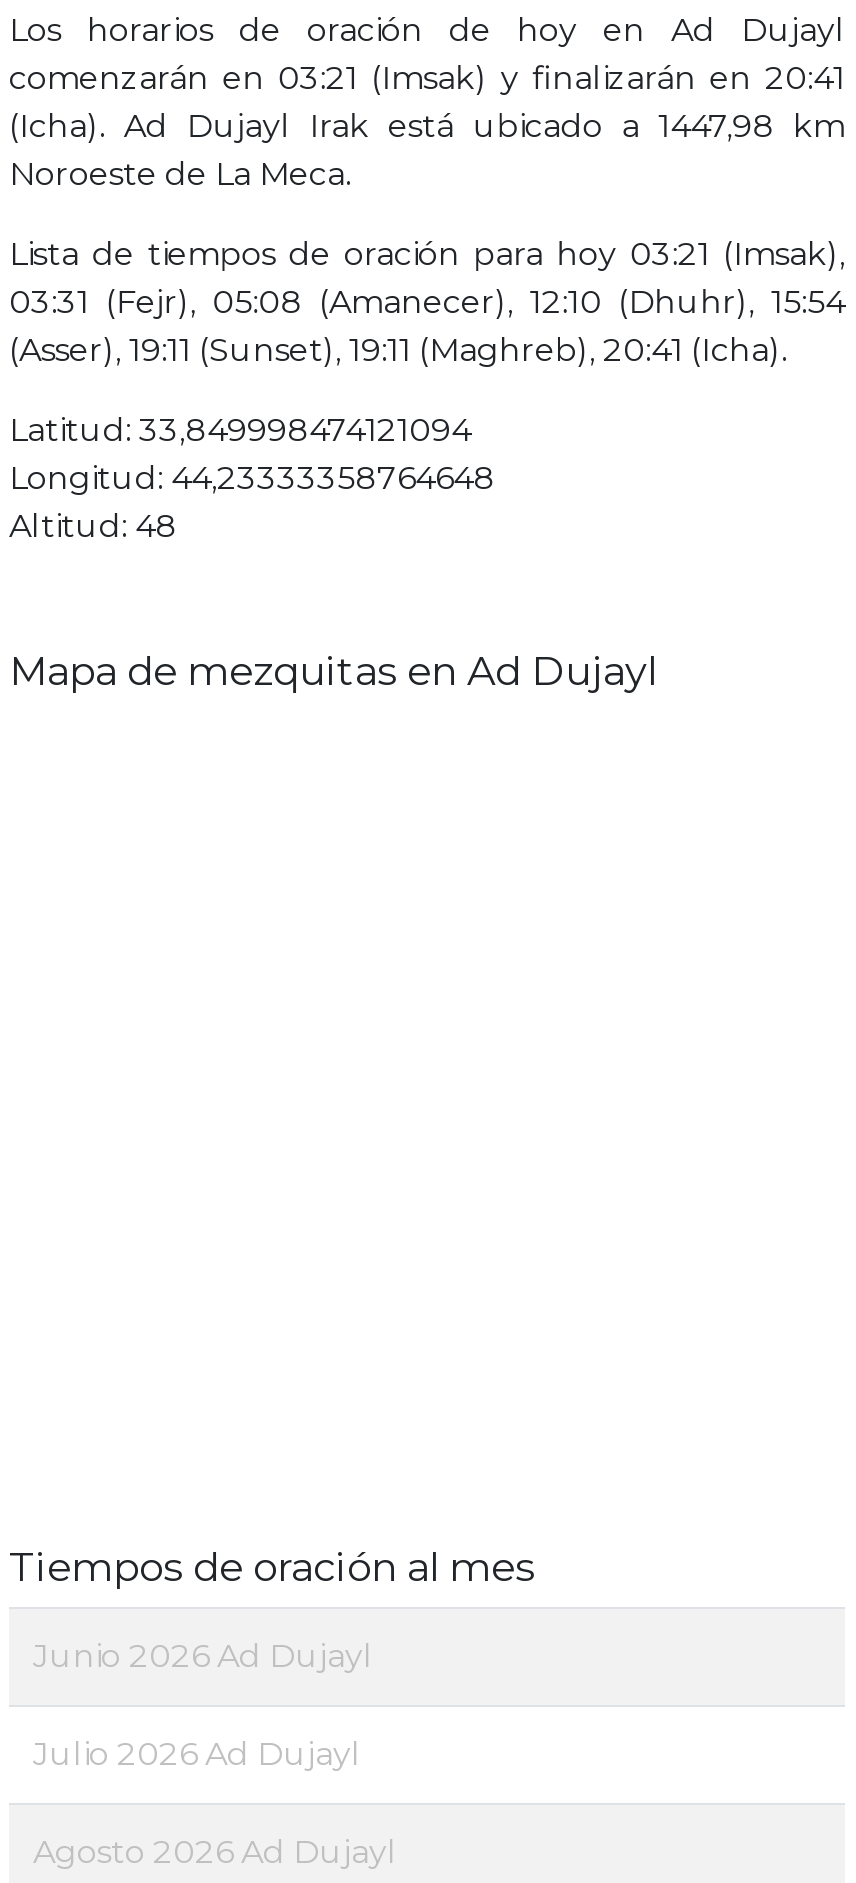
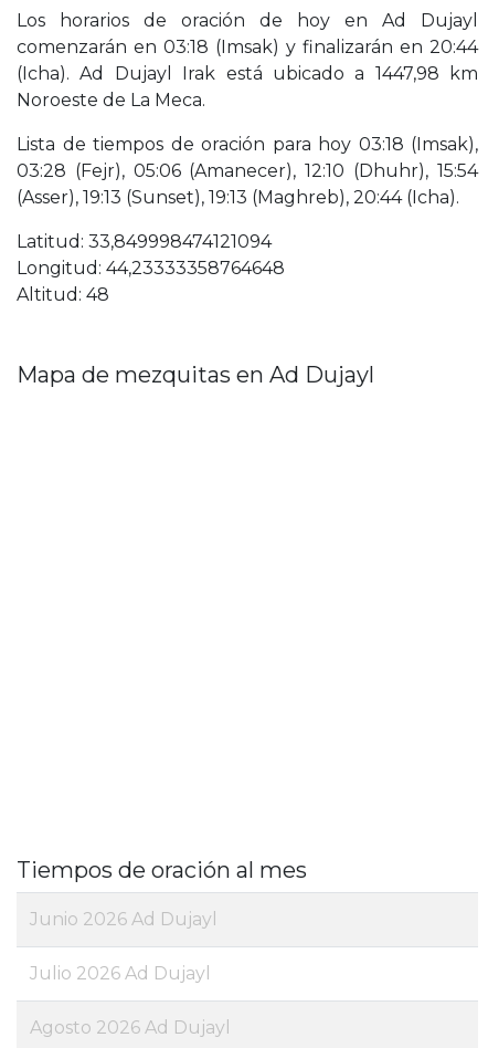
- comenzarán en 03:21 (Imsak) y finalizarán en 20:41
+ comenzarán en 03:18 (Imsak) y finalizarán en 20:44

- Lista de tiempos de oración para hoy 03:21 (Imsak),
+ Lista de tiempos de oración para hoy 03:18 (Imsak),

- 03:31 (Fejr), 05:08 (Amanecer), 12:10 (Dhuhr), 15:54
+ 03:28 (Fejr), 05:06 (Amanecer), 12:10 (Dhuhr), 15:54

- (Asser), 19:11 (Sunset), 19:11 (Maghreb), 20:41 (Icha).
+ (Asser), 19:13 (Sunset), 19:13 (Maghreb), 20:44 (Icha).
